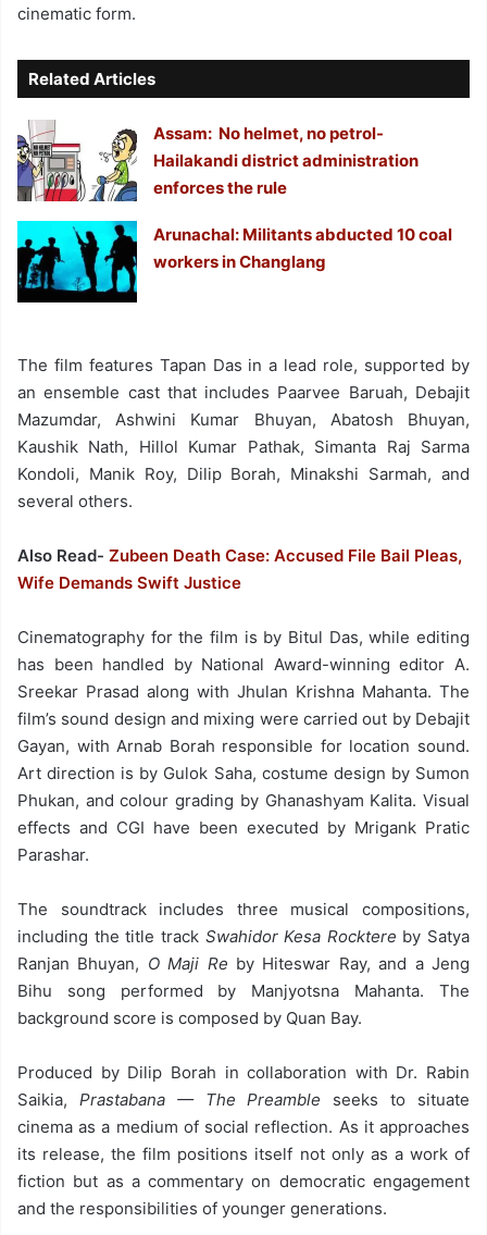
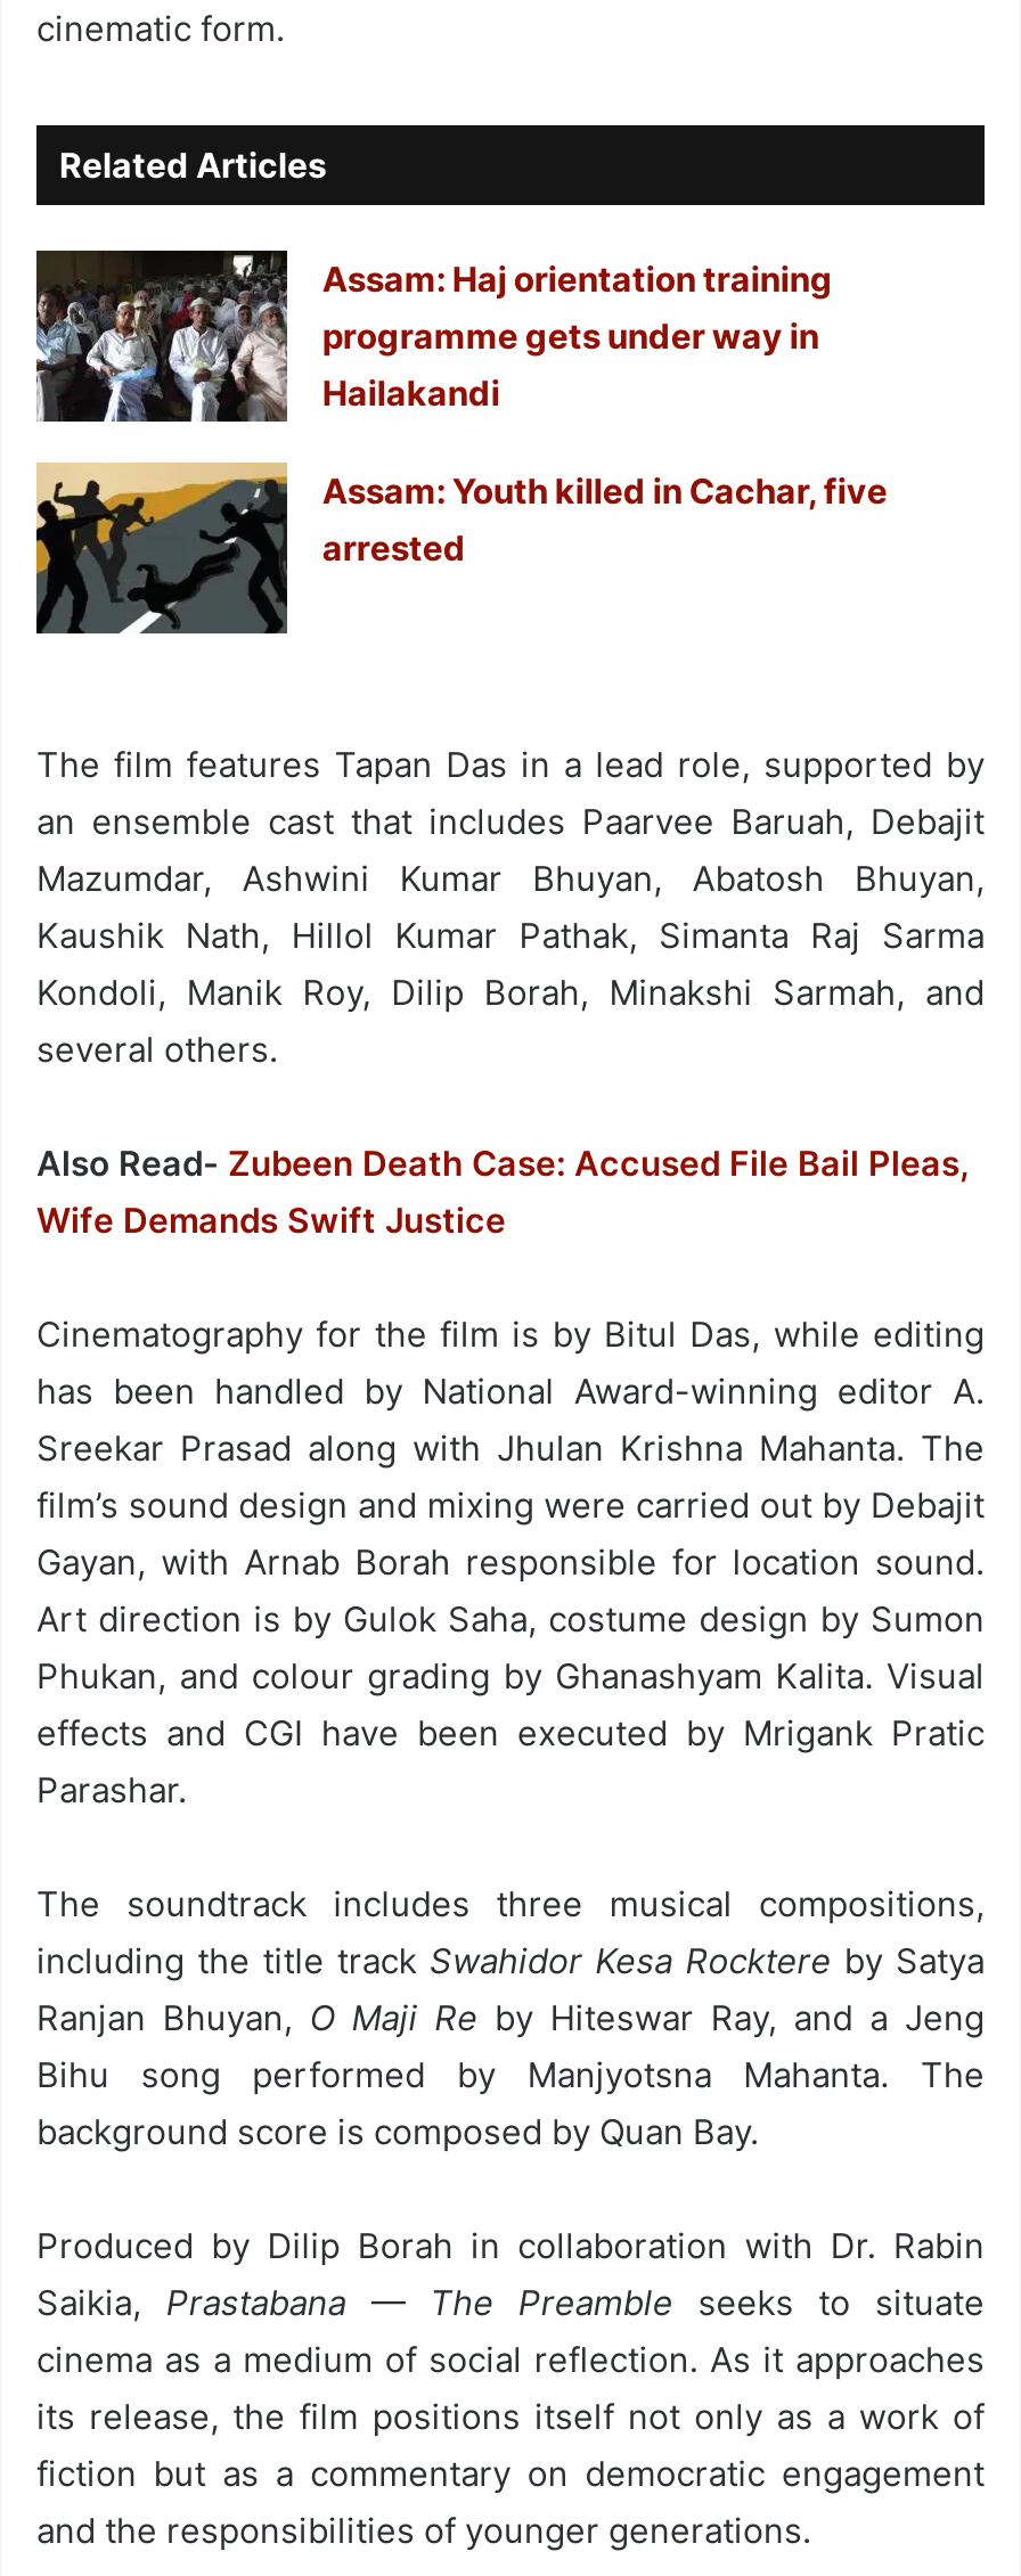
- [image]
- Assam: No helmet, no petrol-
- Hailakandi district administration
- enforces the rule
+ [image]
+ Assam: Haj orientation training
+ programme gets under way in
+ Hailakandi

- [image]
- Arunachal: Militants abducted 10 coal
- workers in Changlang
+ [image]
+ Assam: Youth killed in Cachar, five
+ arrested
